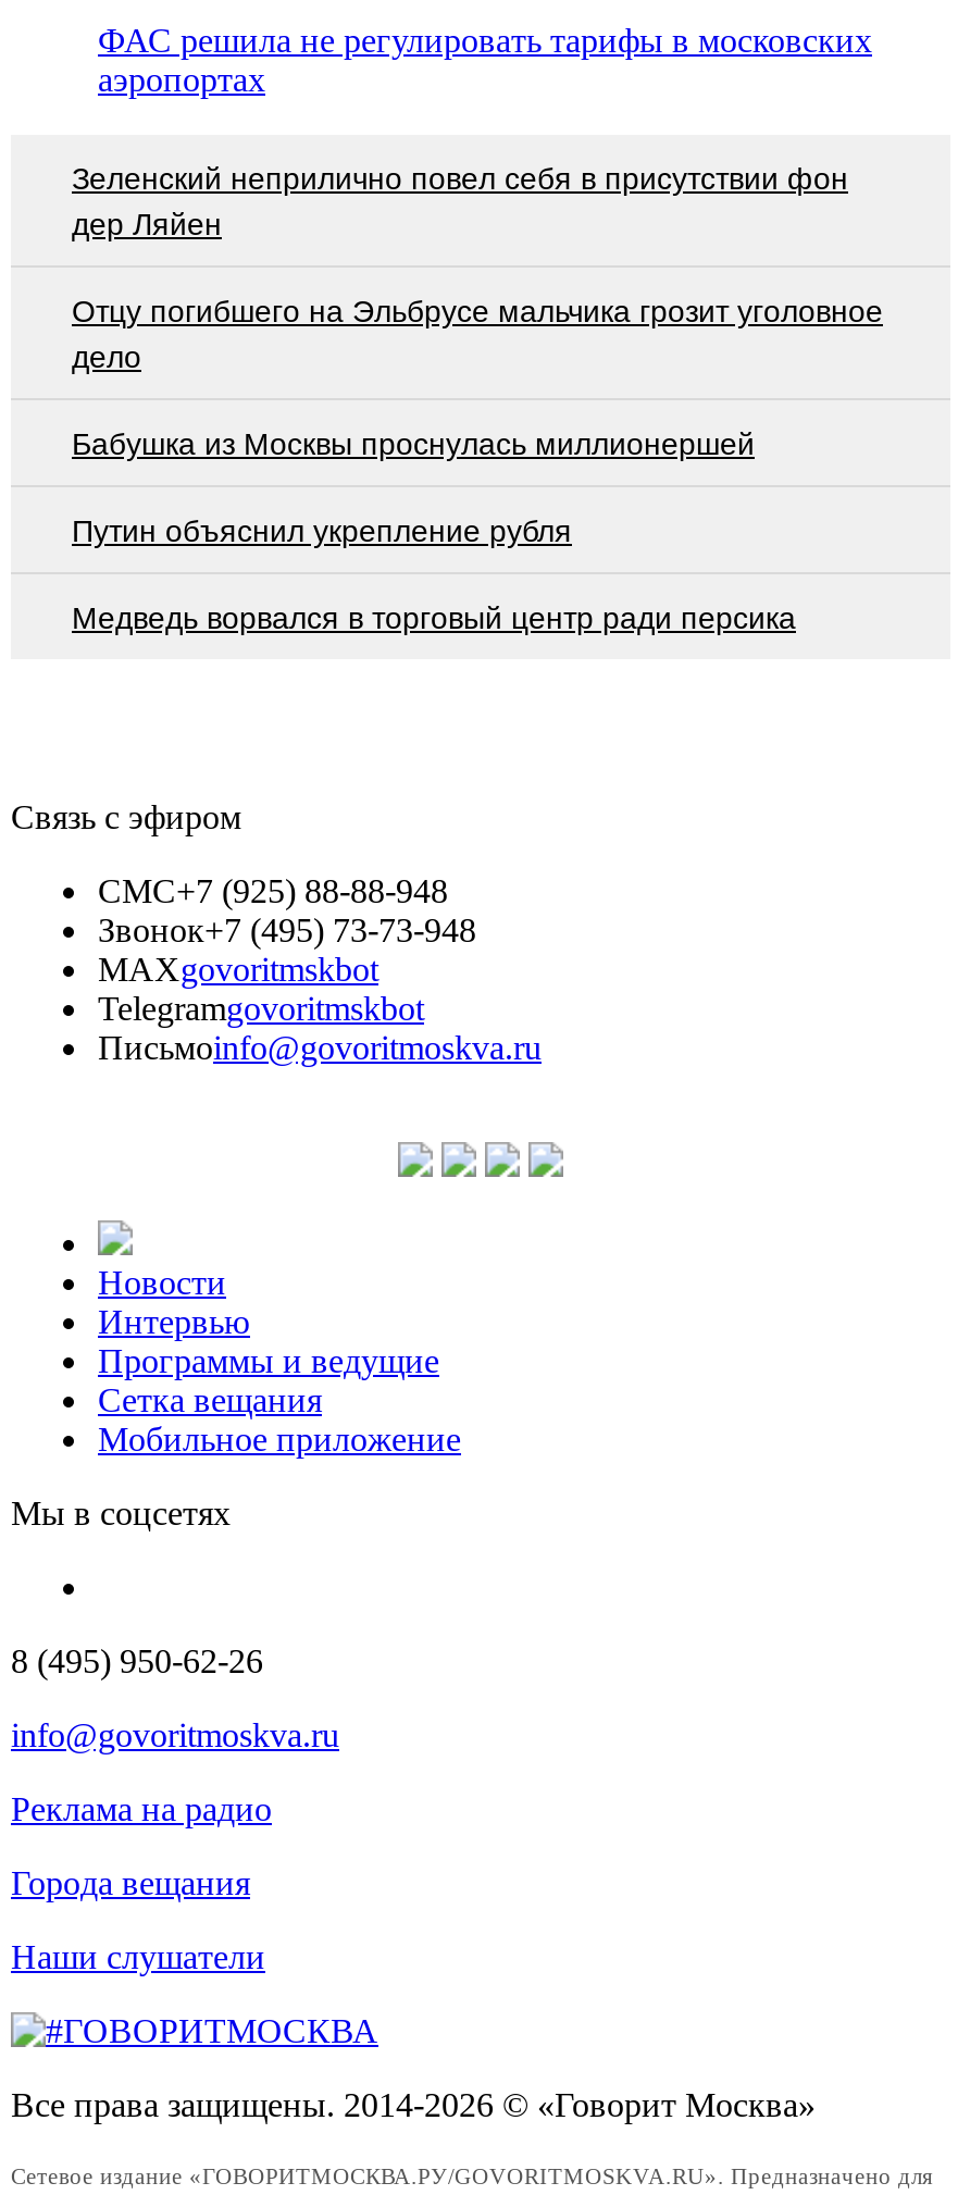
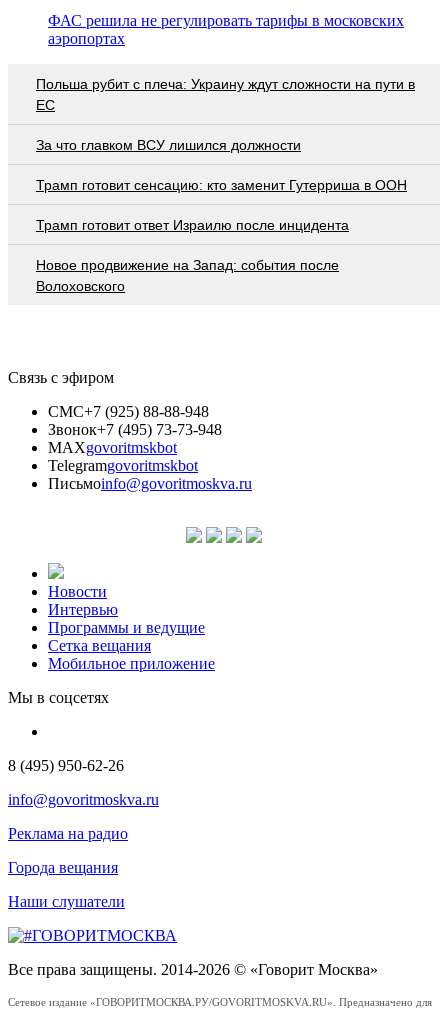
- Зеленский неприлично повел cебя в присутствии фон
- дер Ляйен
+ Польша рубит с плеча: Украину ждут сложности на пути в
+ ЕС

- Отцу погибшего на Эльбрусе мальчика грозит уголовное
- дело
+ За что главком ВСУ лишился должности

- Бабушка из Москвы проснулась миллионершей
+ Трамп готовит сенсацию: кто заменит Гутерриша в ООН

- Путин объяснил укрепление рубля
+ Трамп готовит ответ Израилю после инцидента

- Медведь ворвался в торговый центр ради персика
+ Новое продвижение на Запад: события после
+ Волоховского
